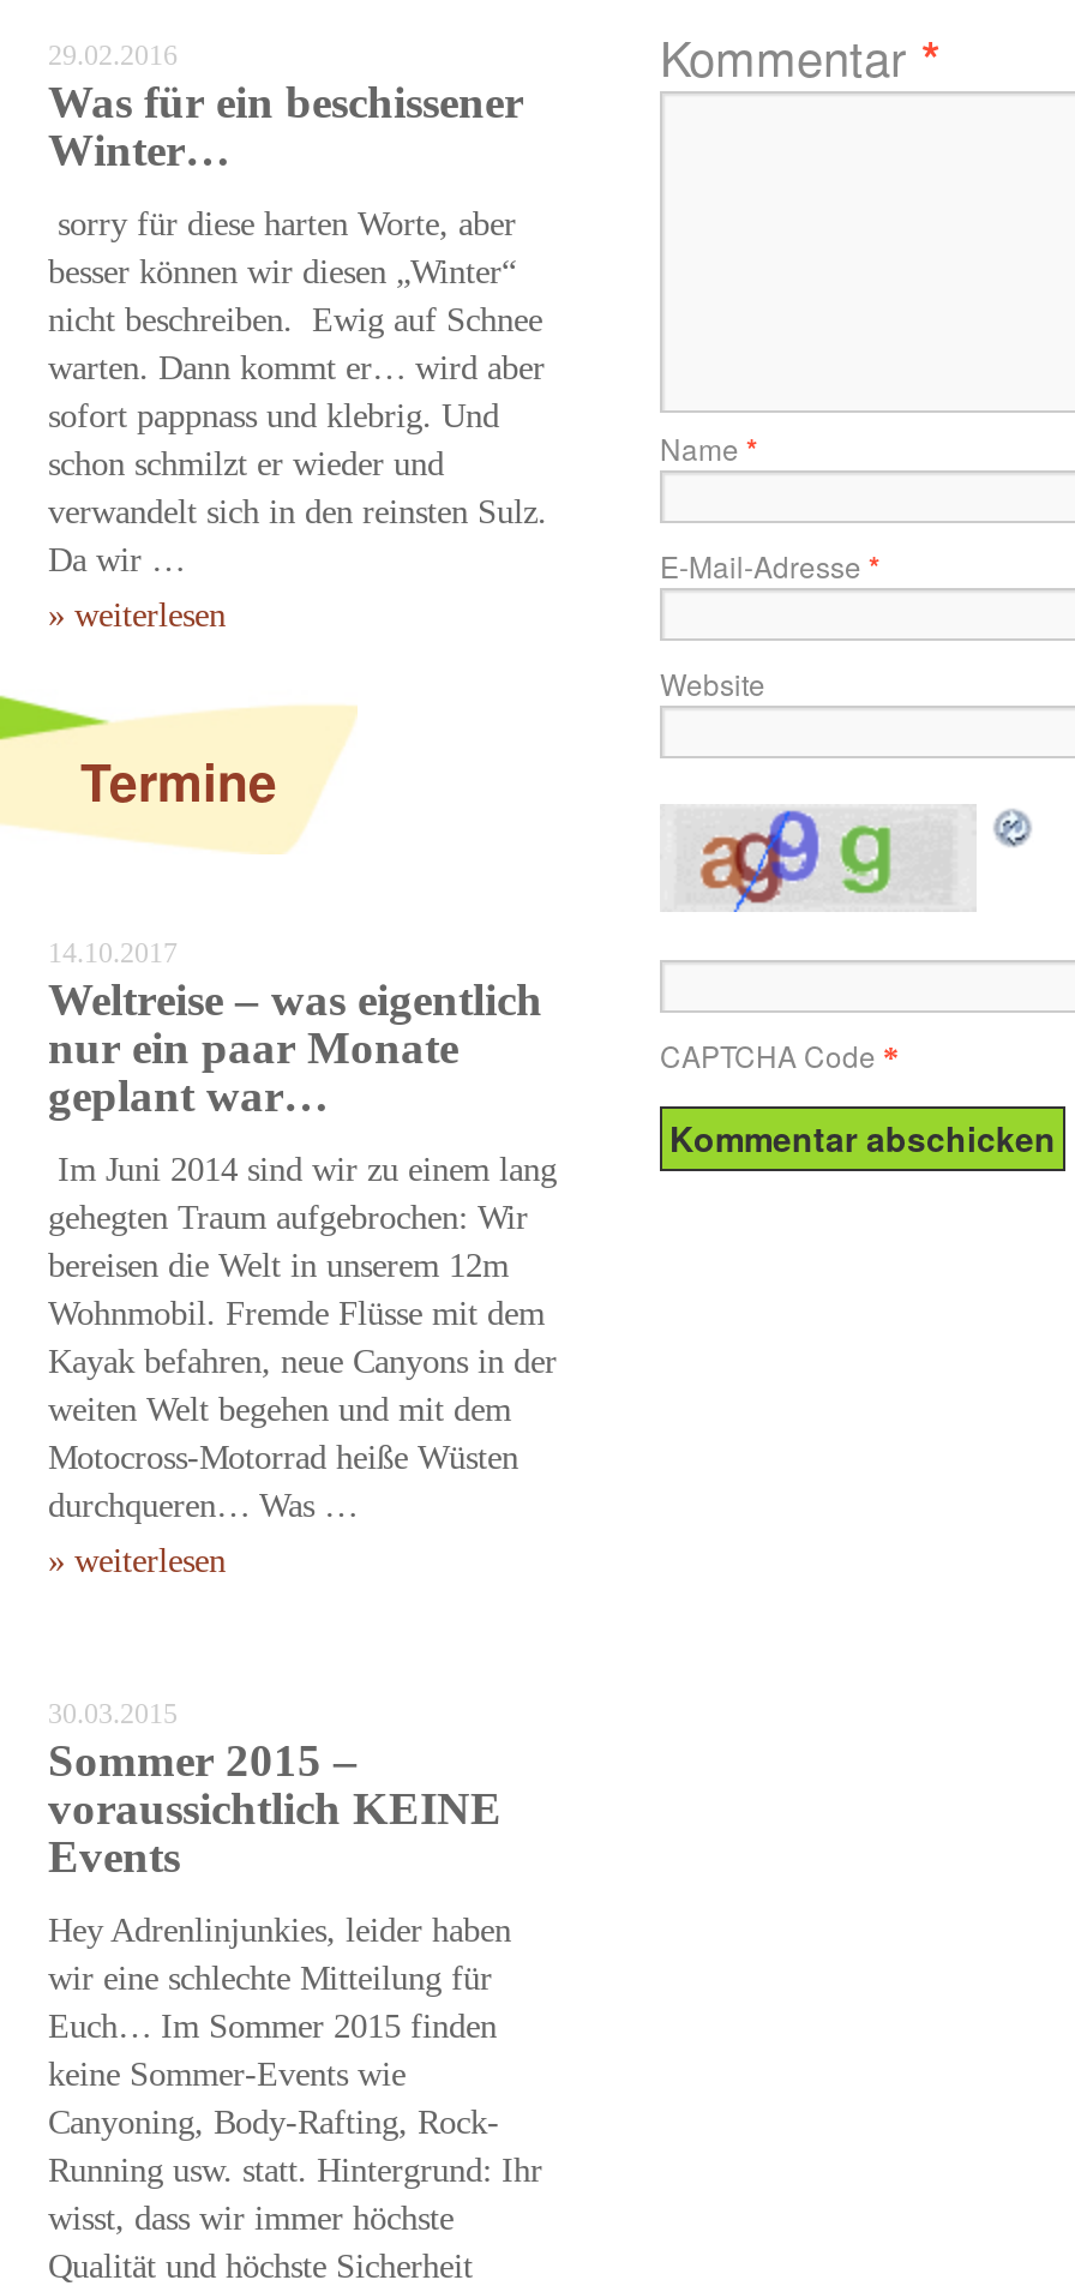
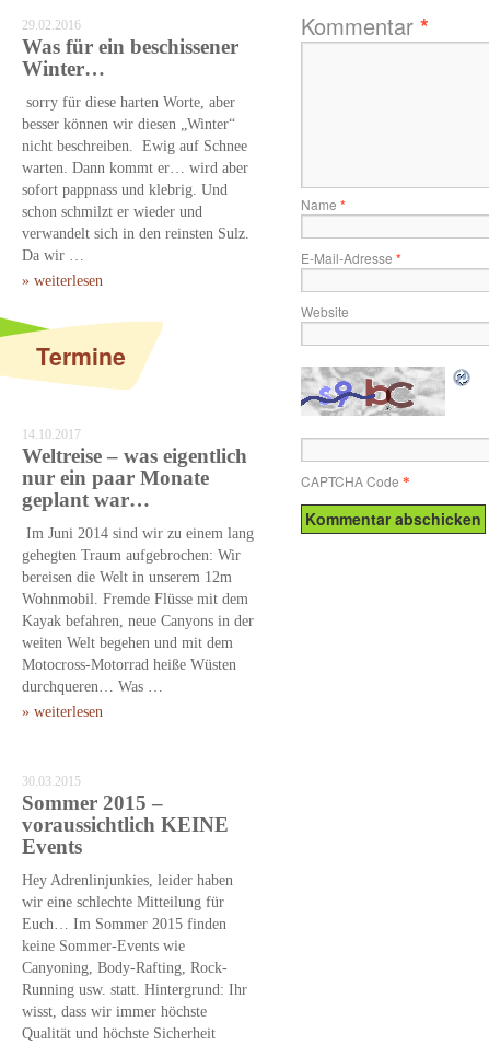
- [image]
+ [image]
